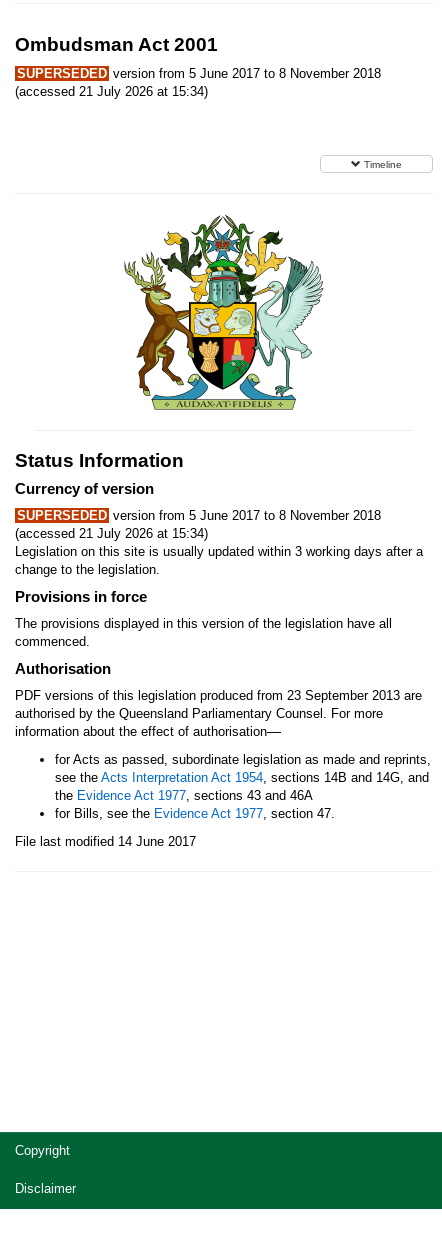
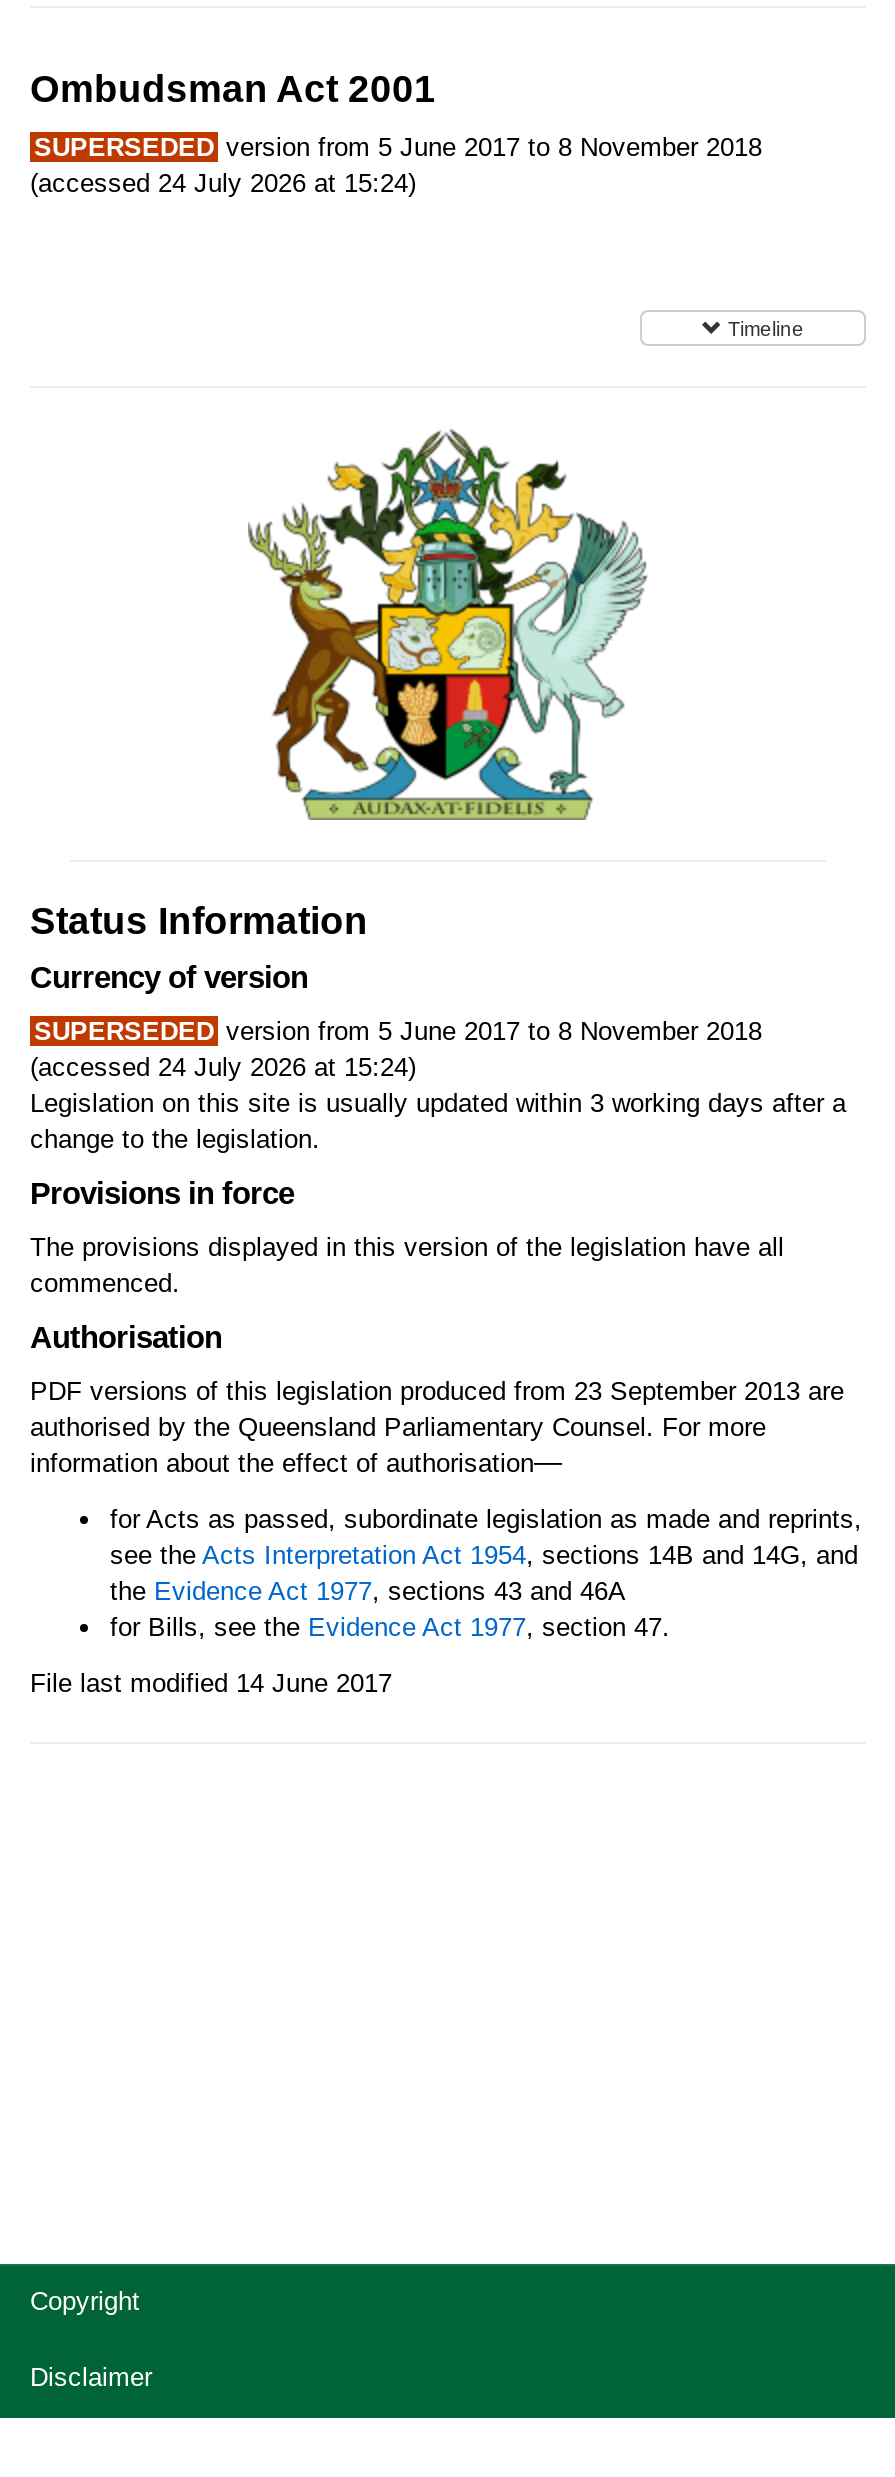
- (accessed 21 July 2026 at 15:34)
+ (accessed 24 July 2026 at 15:24)

- (accessed 21 July 2026 at 15:34)
+ (accessed 24 July 2026 at 15:24)
